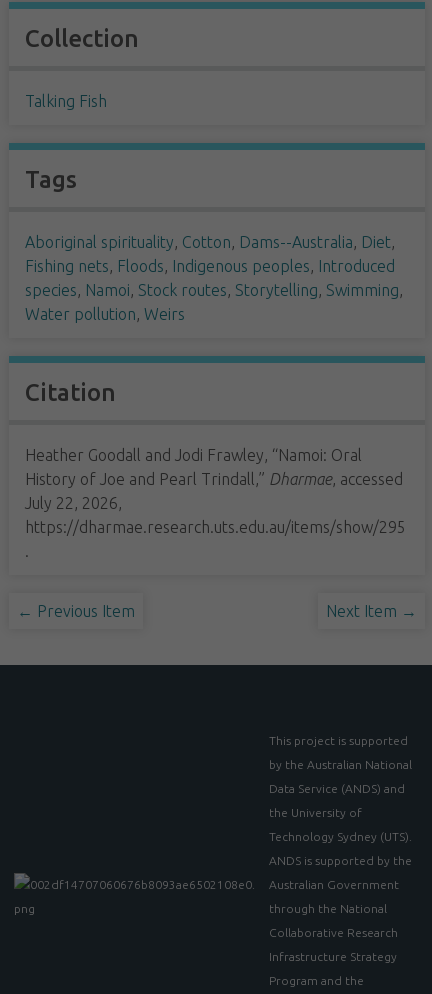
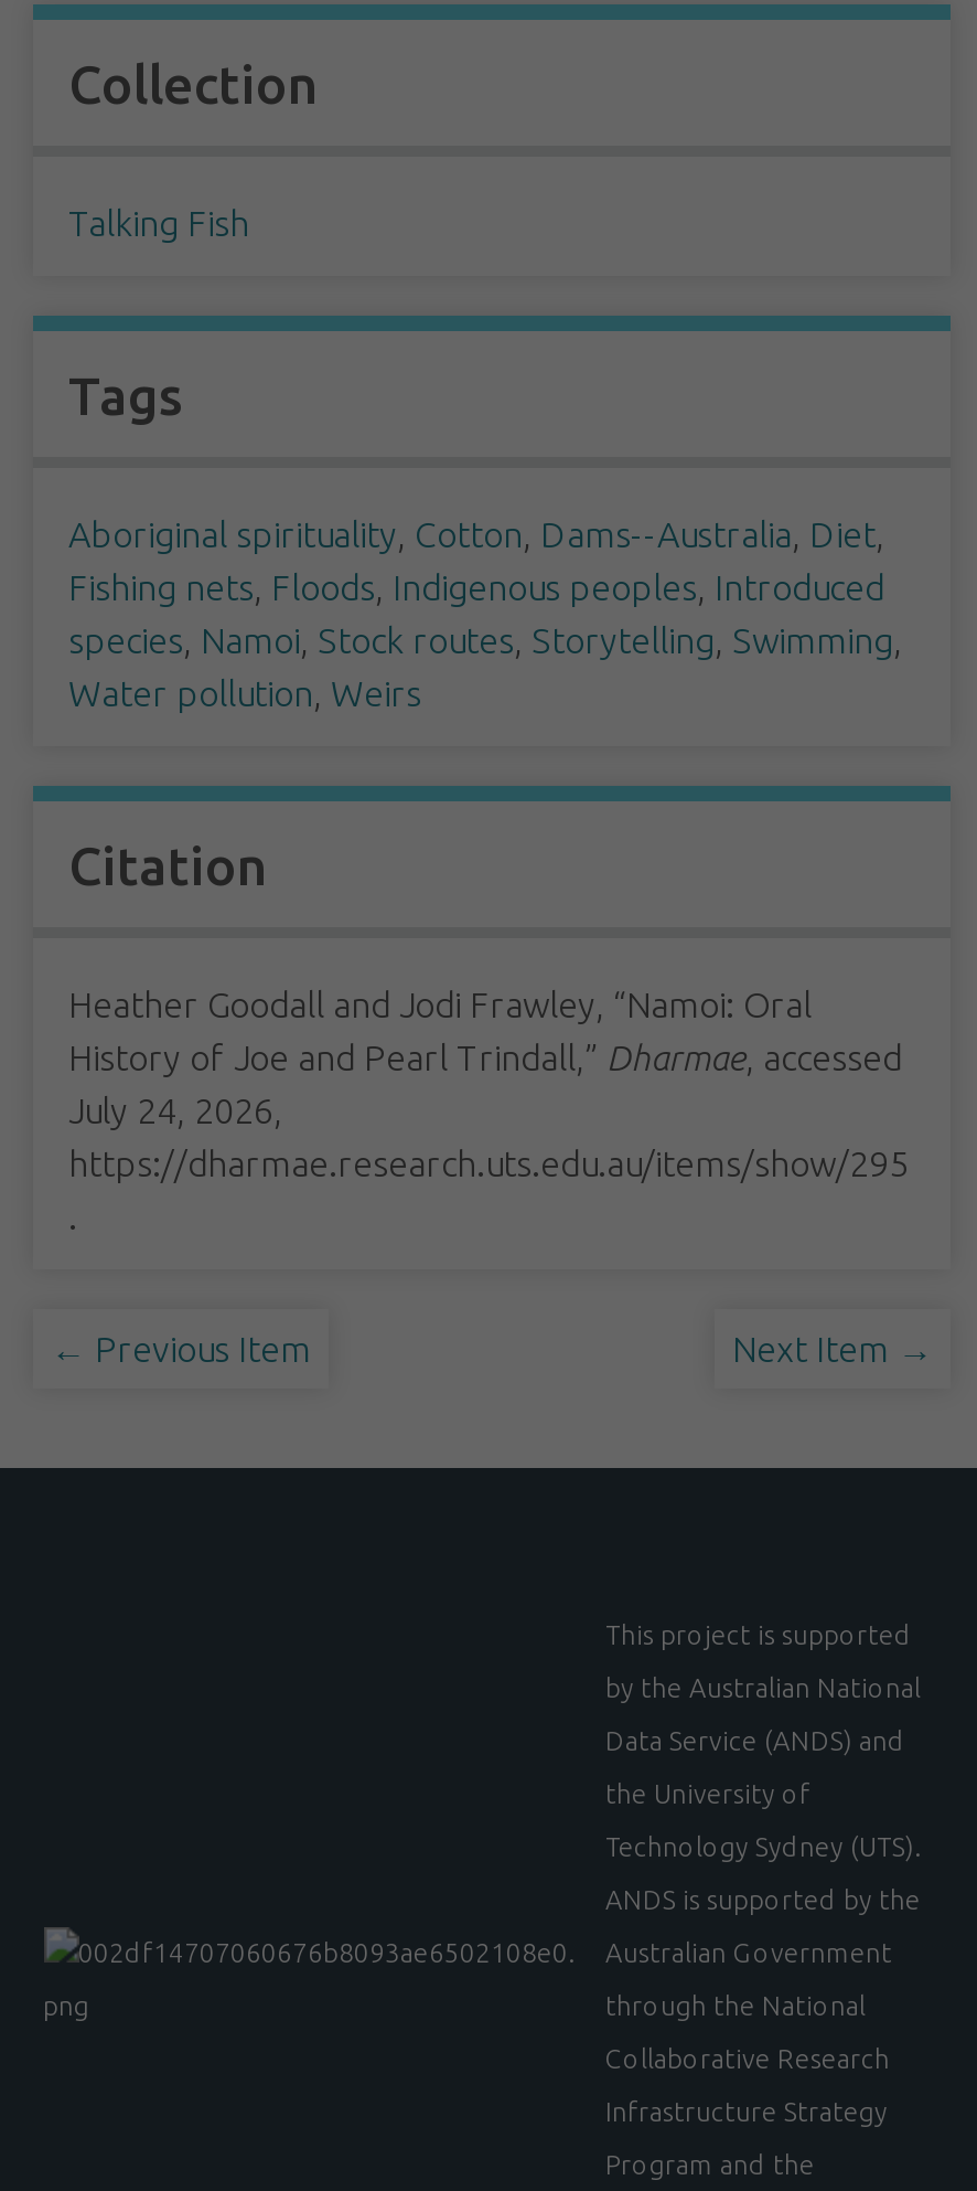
- July 22, 2026,
+ July 24, 2026,
